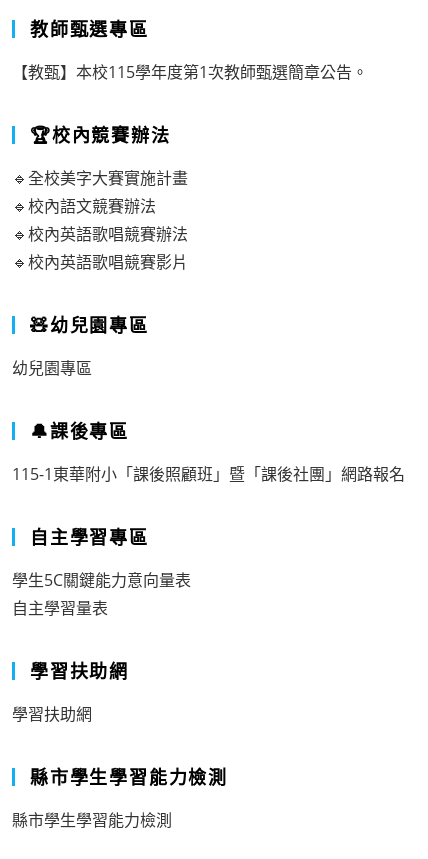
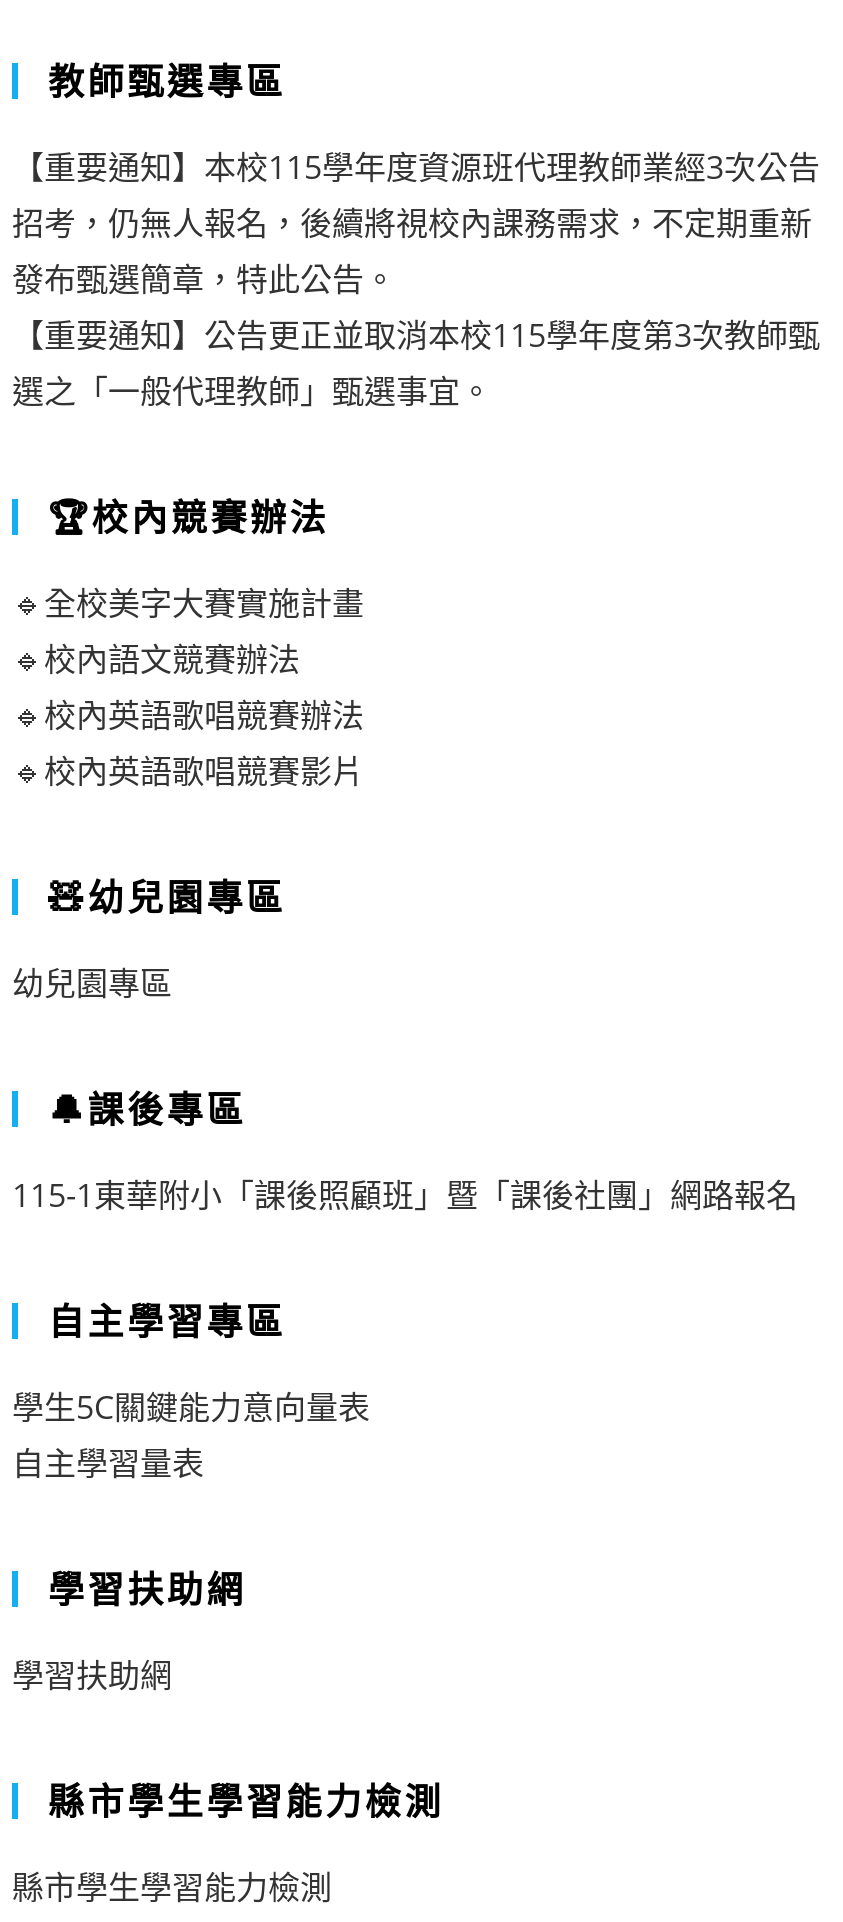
- 【教甄】本校115學年度第1次教師甄選簡章公告。
+ 【重要通知】本校115學年度資源班代理教師業經3次公告
+ 招考，仍無人報名，後續將視校內課務需求，不定期重新
+ 發布甄選簡章，特此公告。
+ 【重要通知】公告更正並取消本校115學年度第3次教師甄
+ 選之「一般代理教師」甄選事宜。
